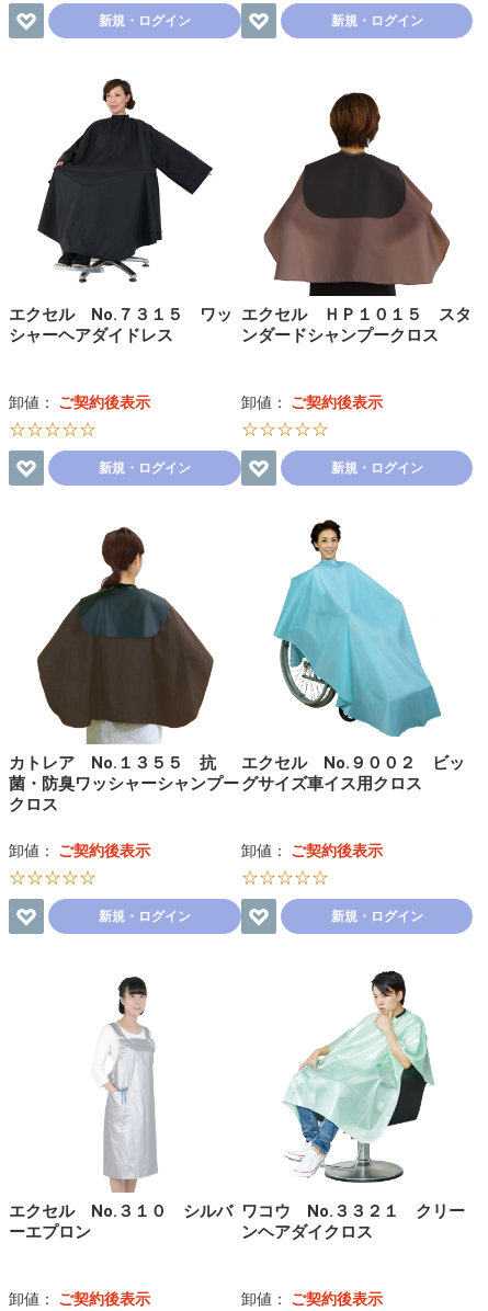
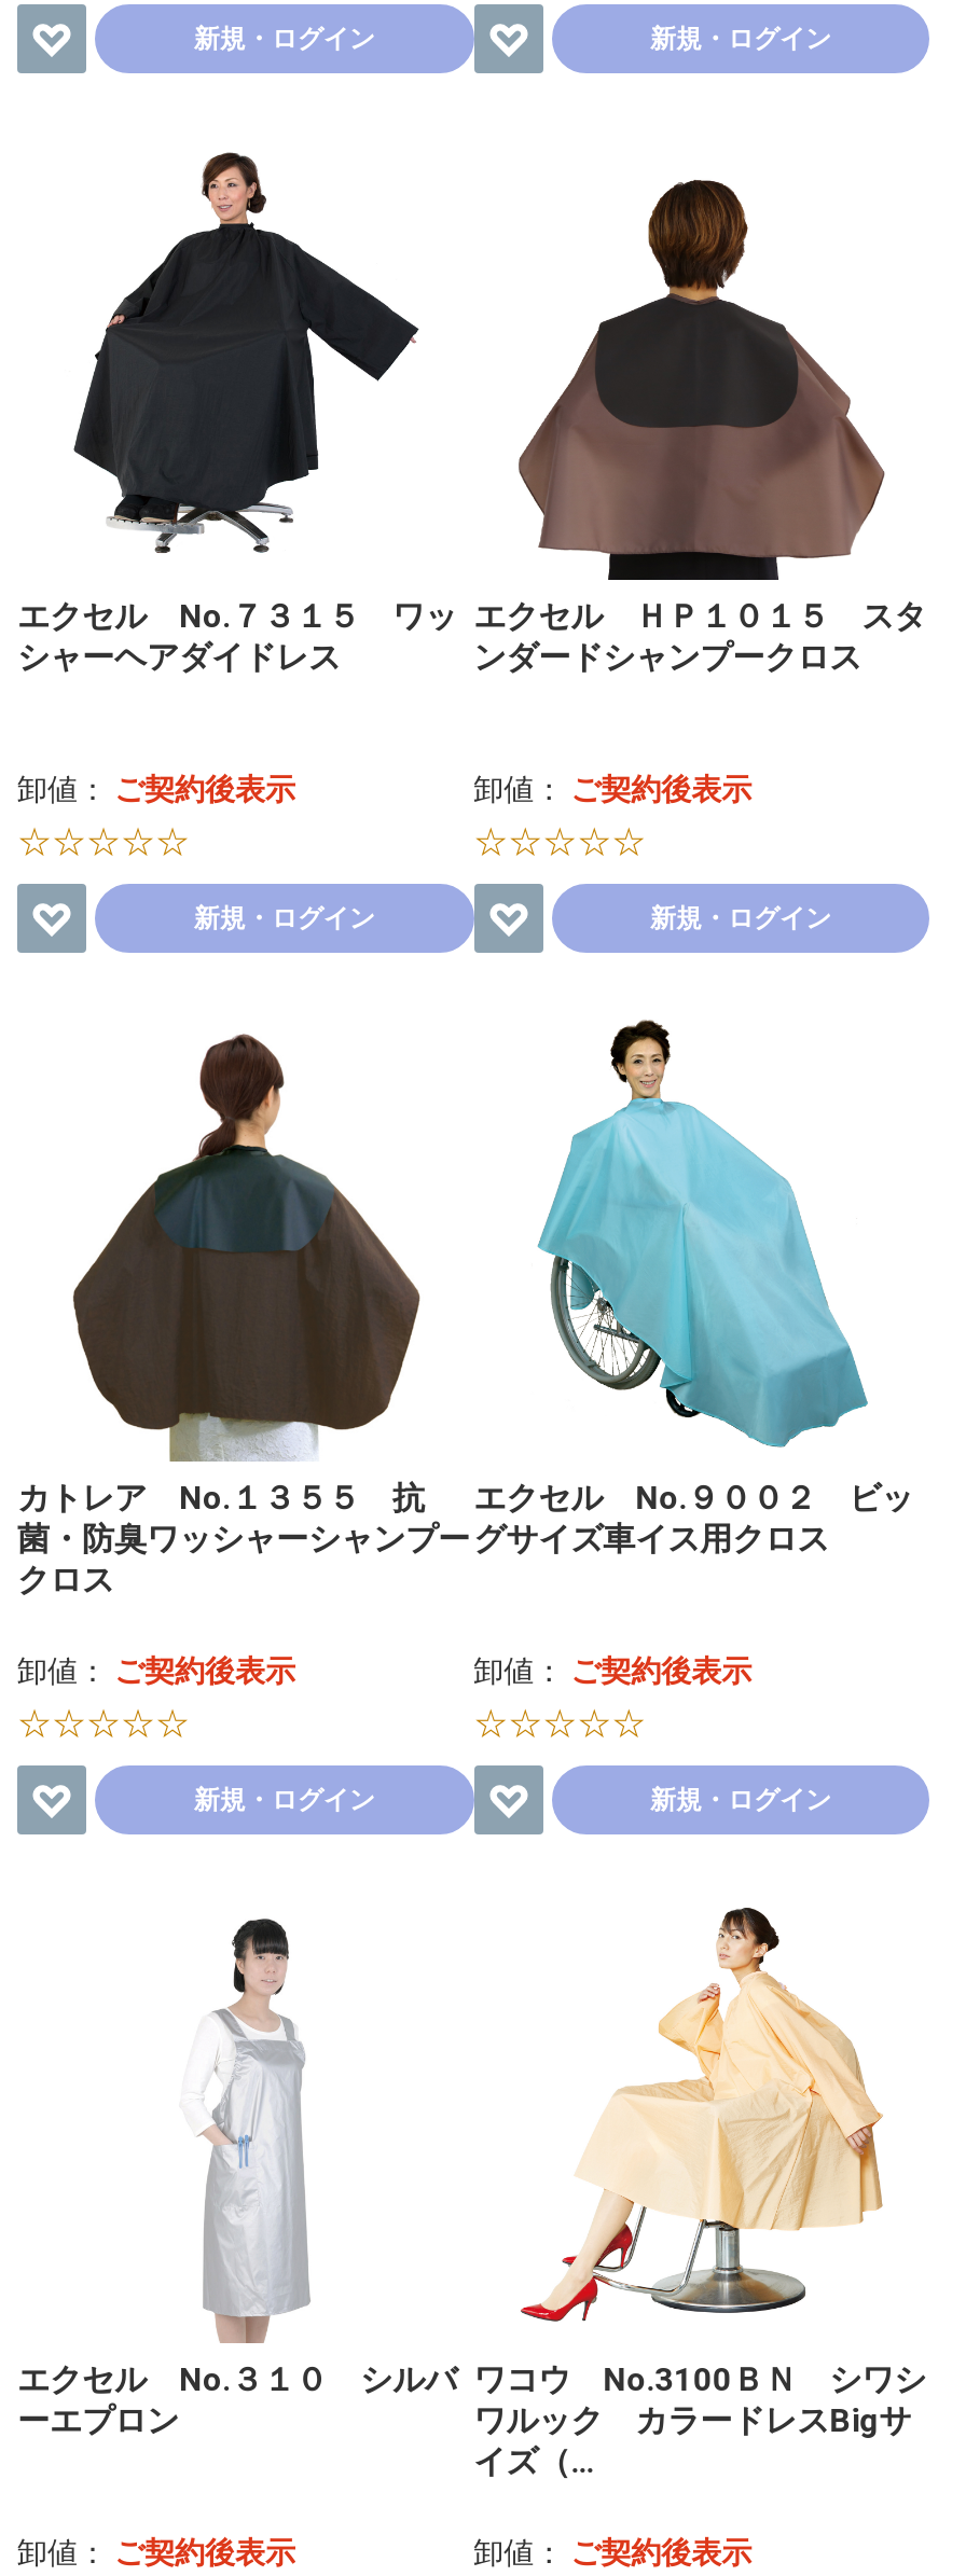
- [image]
- ワコウ No.３３２１ クリー
- ンヘアダイクロス
+ [image]
+ ワコウ No.3100ＢＮ シワシ
+ ワルック カラードレスBigサ
+ イズ（…
